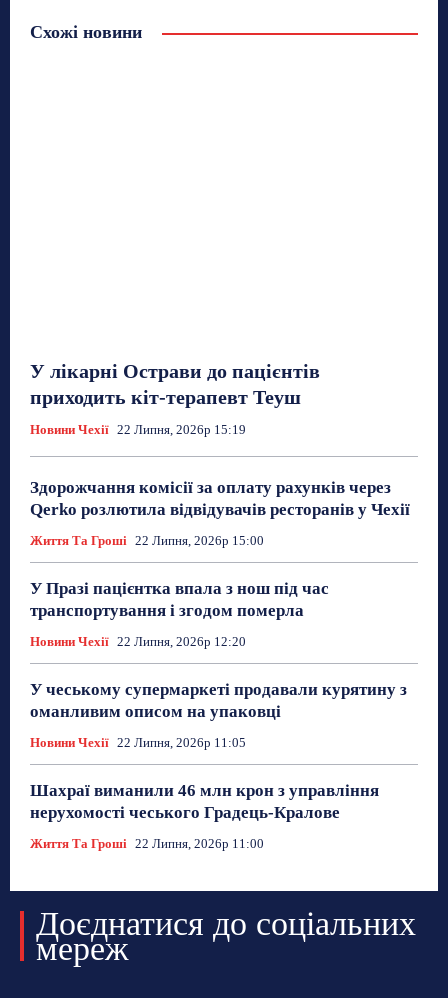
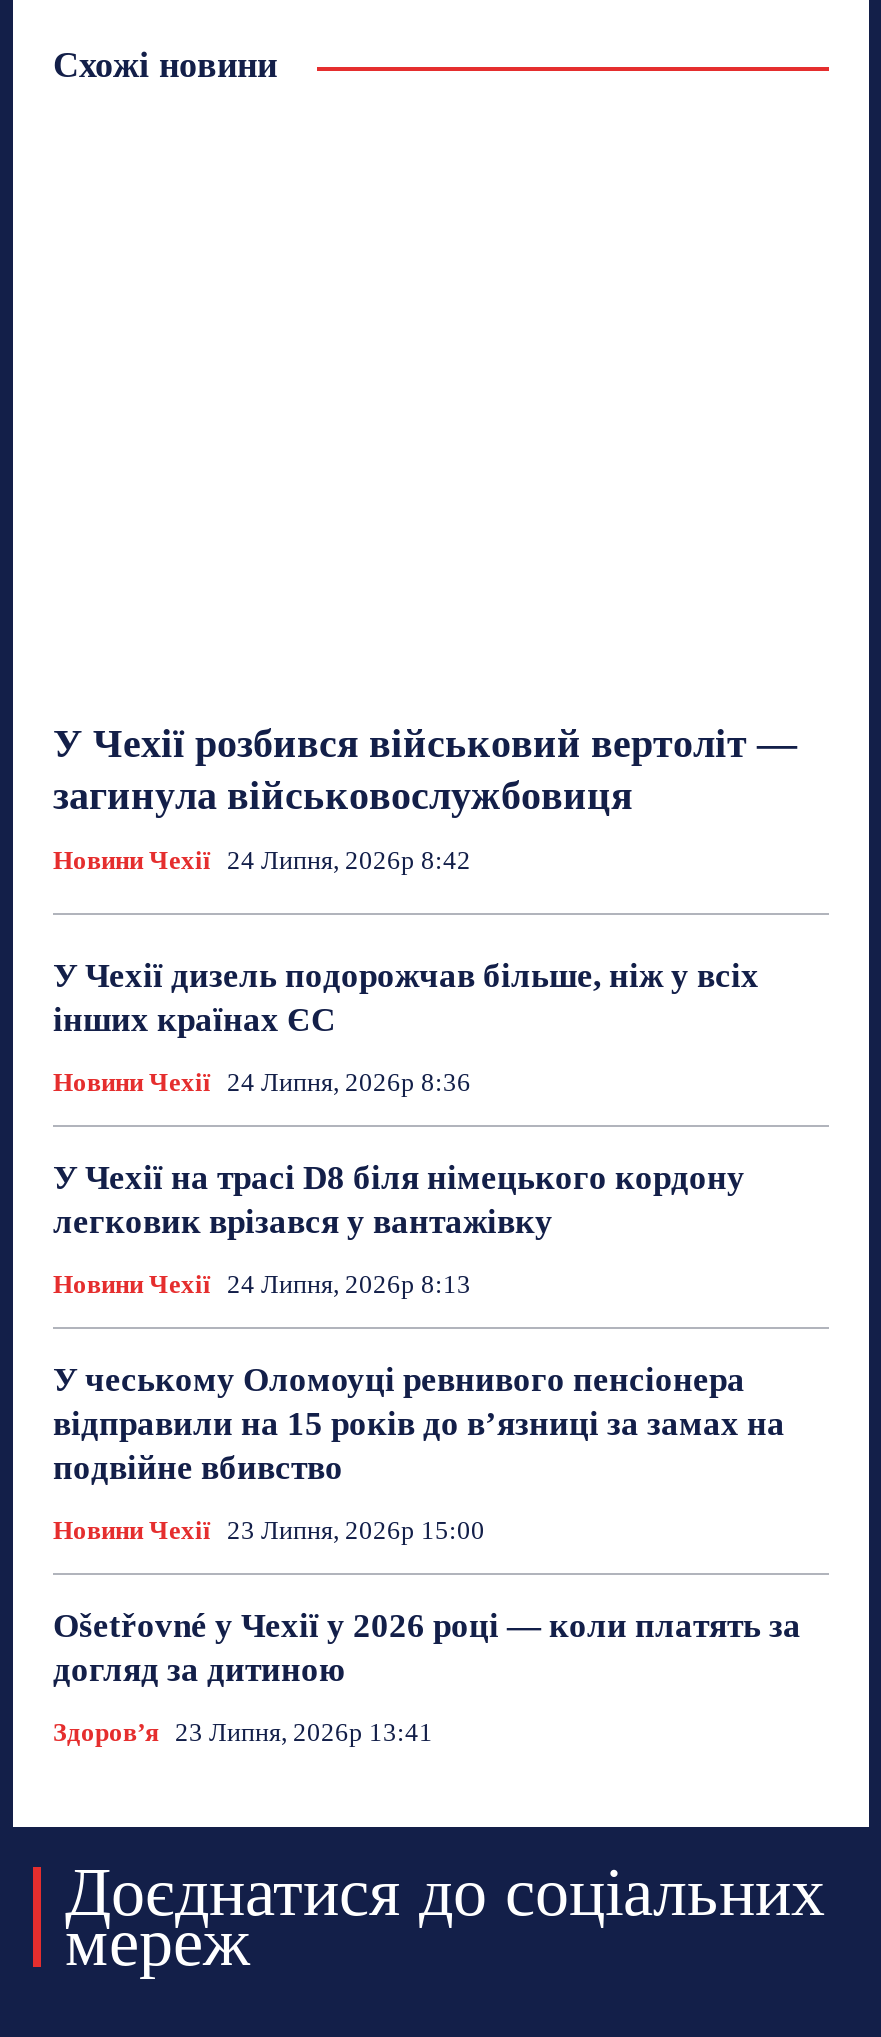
- У лікарні Острави до пацієнтів
- приходить кіт-терапевт Теуш
+ У Чехії розбився військовий вертоліт —
+ загинула військовослужбовиця

- Новини Чехії 22 Липня, 2026р 15:19
+ Новини Чехії 24 Липня, 2026р 8:42

- Здорожчання комісії за оплату рахунків через
- Qerko розлютила відвідувачів ресторанів у Чехії
+ У Чехії дизель подорожчав більше, ніж у всіх
+ інших країнах ЄС

- Життя Та Гроші 22 Липня, 2026р 15:00
+ Новини Чехії 24 Липня, 2026р 8:36

- У Празі пацієнтка впала з нош під час
- транспортування і згодом померла
+ У Чехії на трасі D8 біля німецького кордону
+ легковик врізався у вантажівку

- Новини Чехії 22 Липня, 2026р 12:20
+ Новини Чехії 24 Липня, 2026р 8:13

- У чеському супермаркеті продавали курятину з
- оманливим описом на упаковці
+ У чеському Оломоуці ревнивого пенсіонера
+ відправили на 15 років до в’язниці за замах на
+ подвійне вбивство

- Новини Чехії 22 Липня, 2026р 11:05
+ Новини Чехії 23 Липня, 2026р 15:00

- Шахраї виманили 46 млн крон з управління
- нерухомості чеського Градець-Кралове
+ Ošetřovné у Чехії у 2026 році — коли платять за
+ догляд за дитиною

- Життя Та Гроші 22 Липня, 2026р 11:00
+ Здоровʼя 23 Липня, 2026р 13:41
